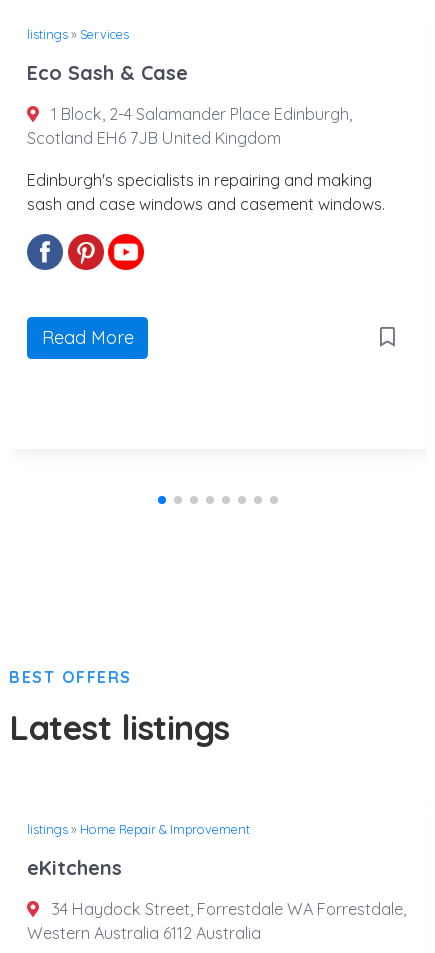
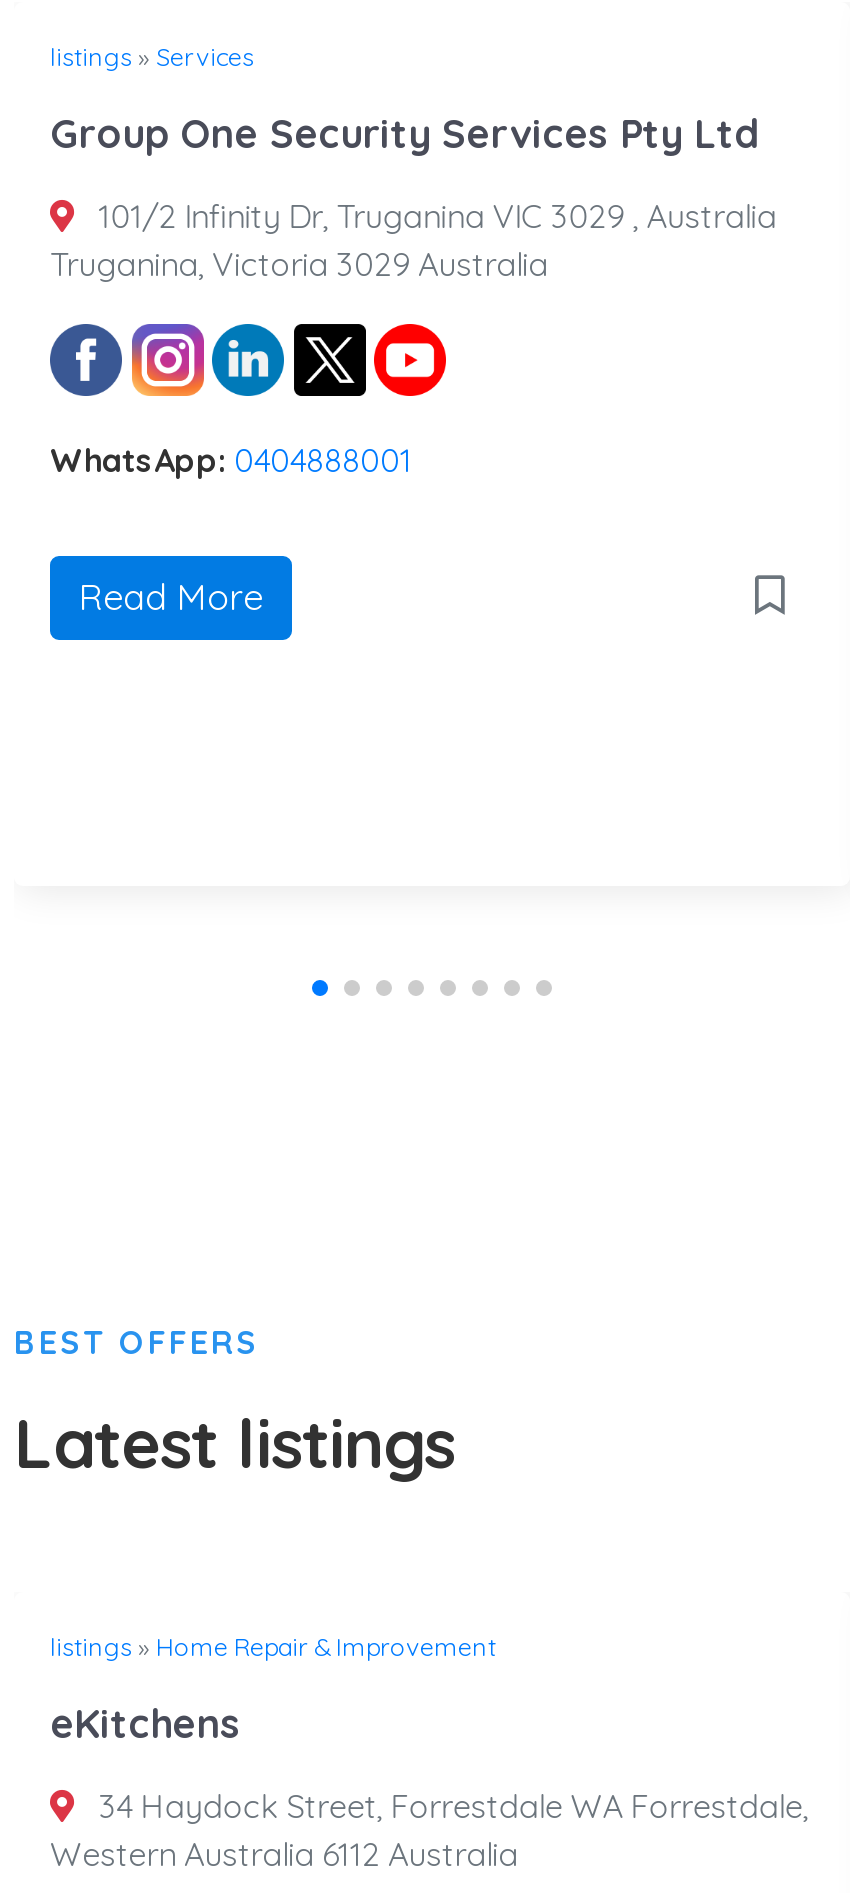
- Eco Sash & Case
+ Group One Security Services Pty Ltd

- 1 Block, 2-4 Salamander Place Edinburgh,
- Scotland EH6 7JB United Kingdom
+ 101/2 Infinity Dr, Truganina VIC 3029 , Australia
+ Truganina, Victoria 3029 Australia

- Edinburgh's specialists in repairing and making
- sash and case windows and casement windows.
+ WhatsApp: 0404888001

moved up: Read More
